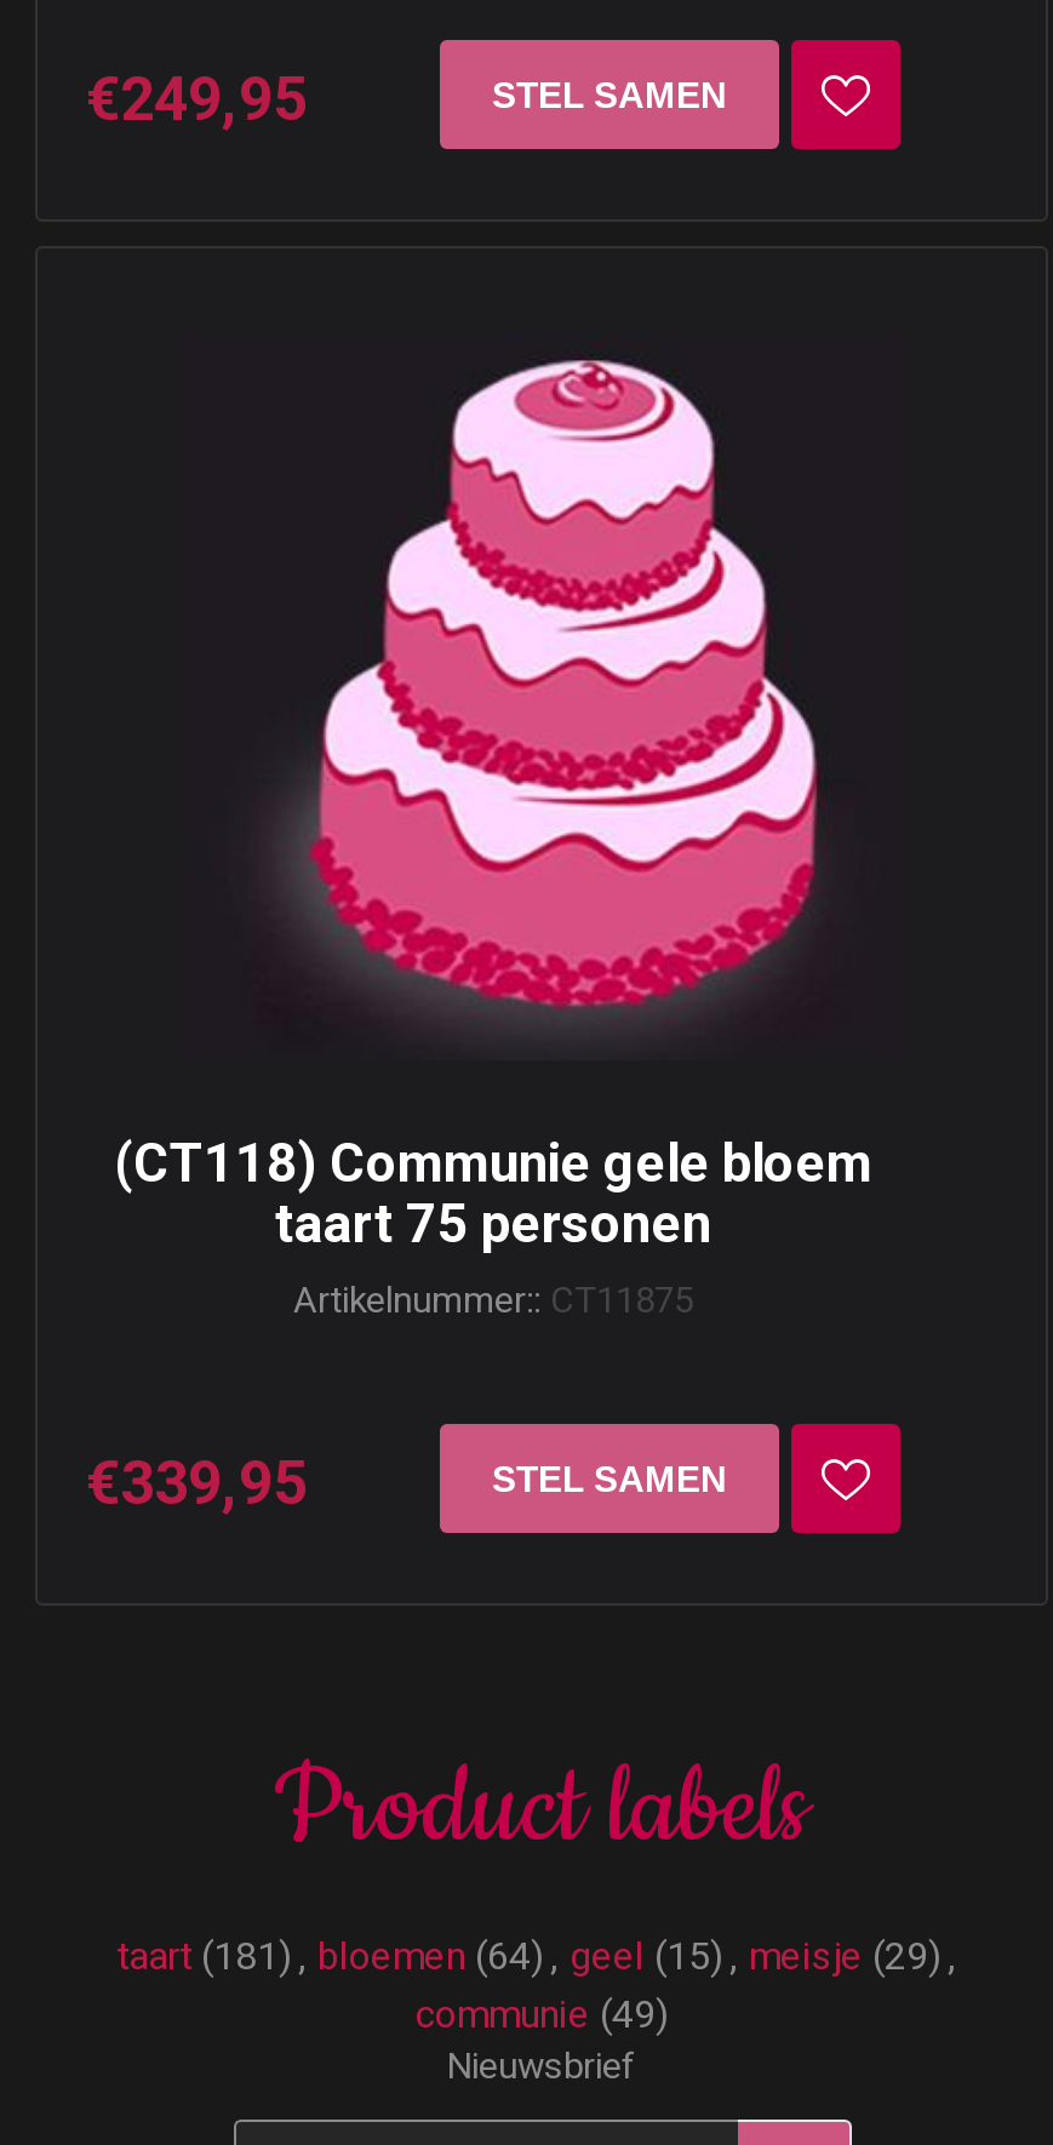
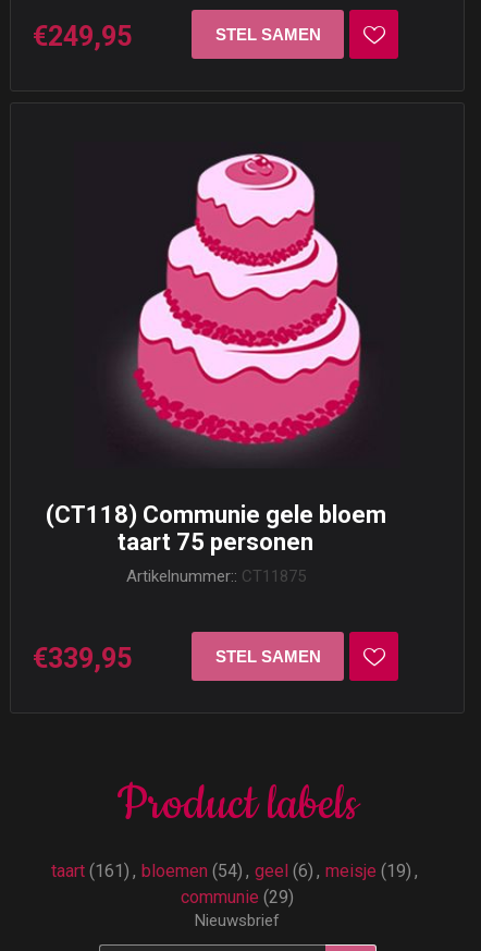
- taart (181) , bloemen (64) , geel (15) , meisje (29) ,
+ taart (161) , bloemen (54) , geel (6) , meisje (19) ,

- communie (49)
+ communie (29)
